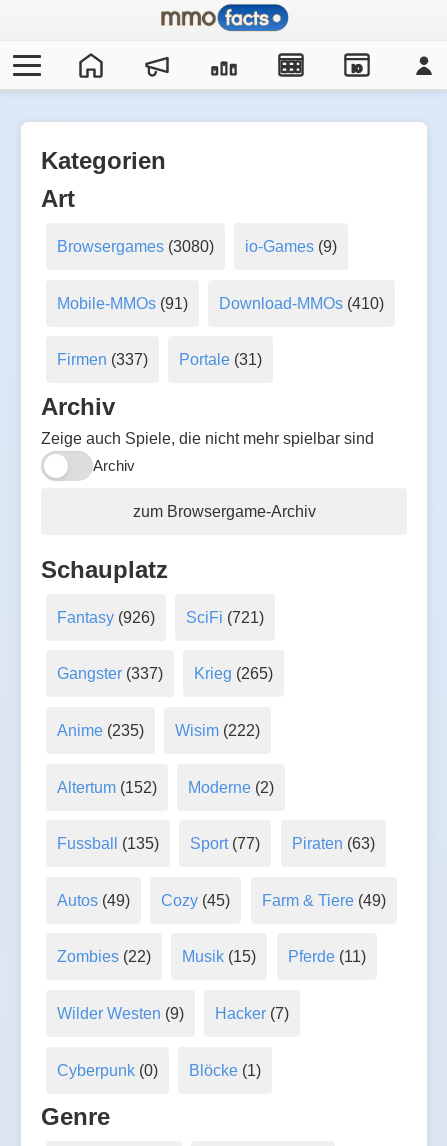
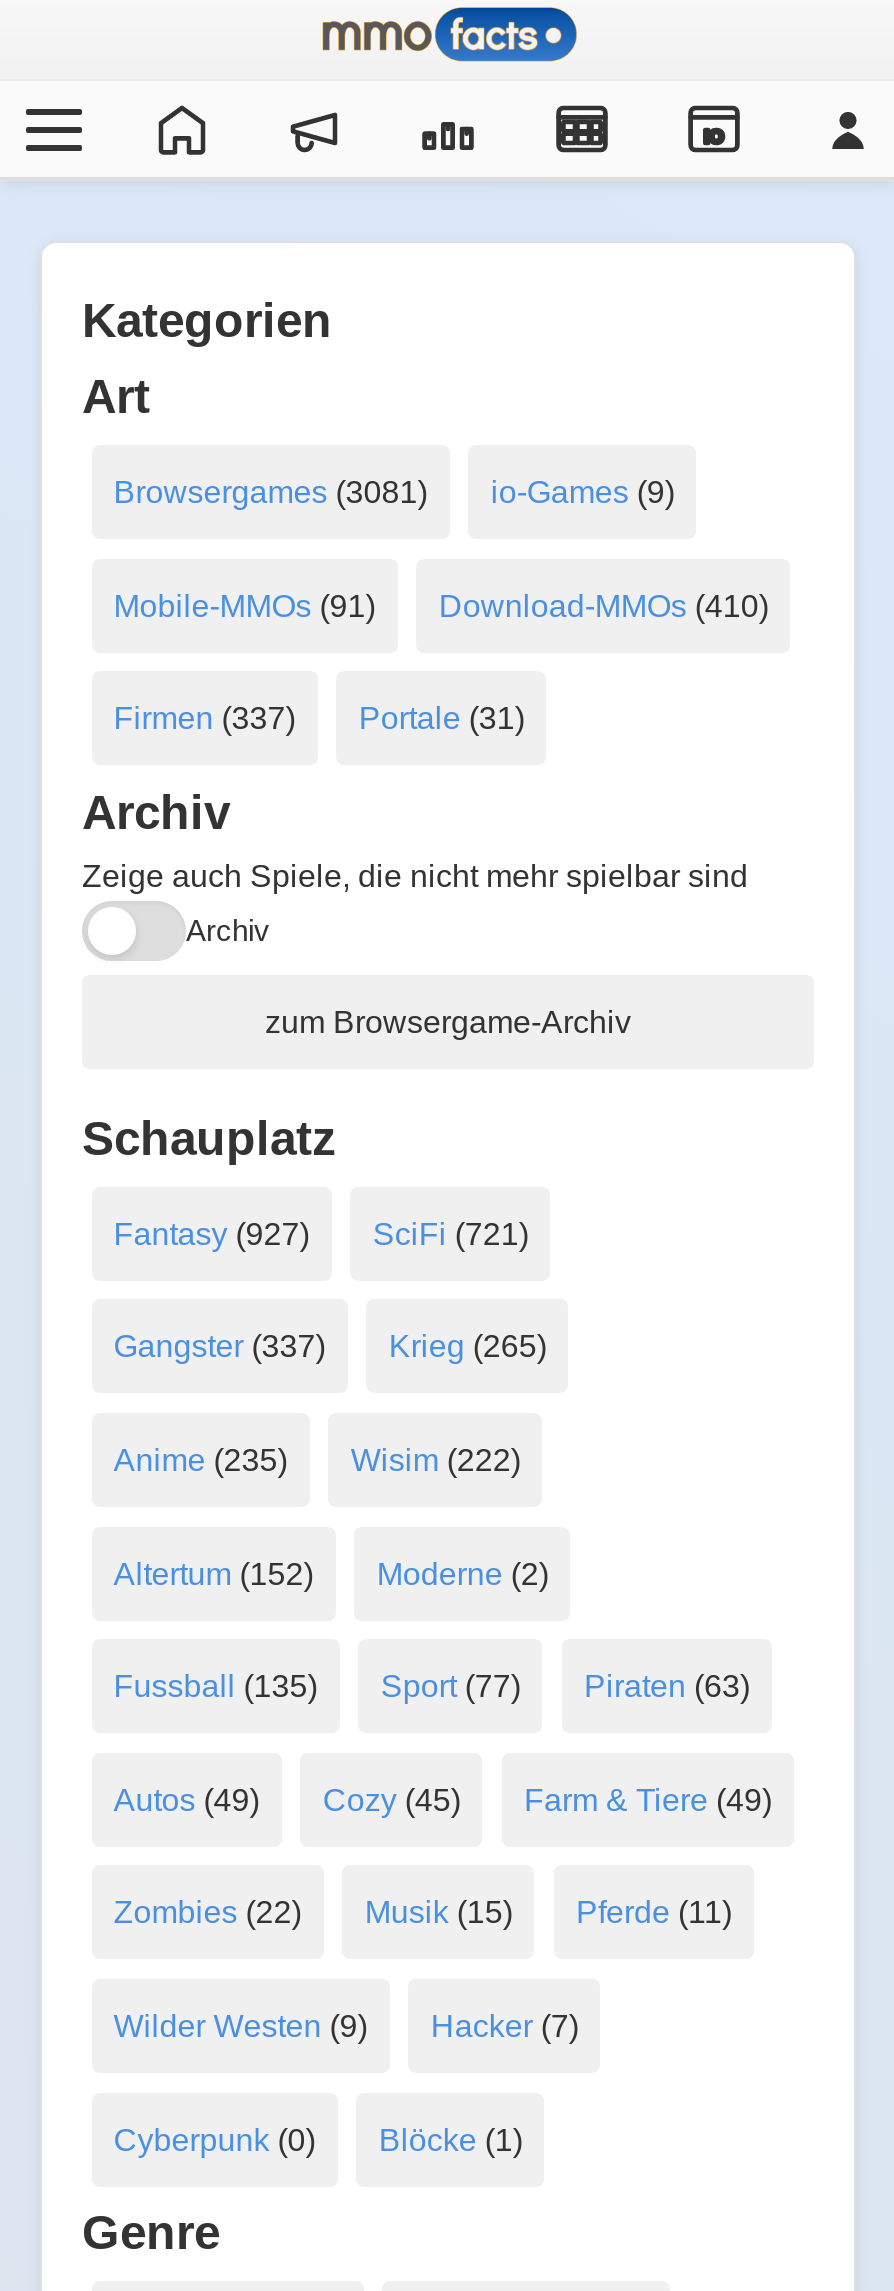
- Browsergames (3080)
+ Browsergames (3081)

- Fantasy (926) SciFi (721)
+ Fantasy (927) SciFi (721)
